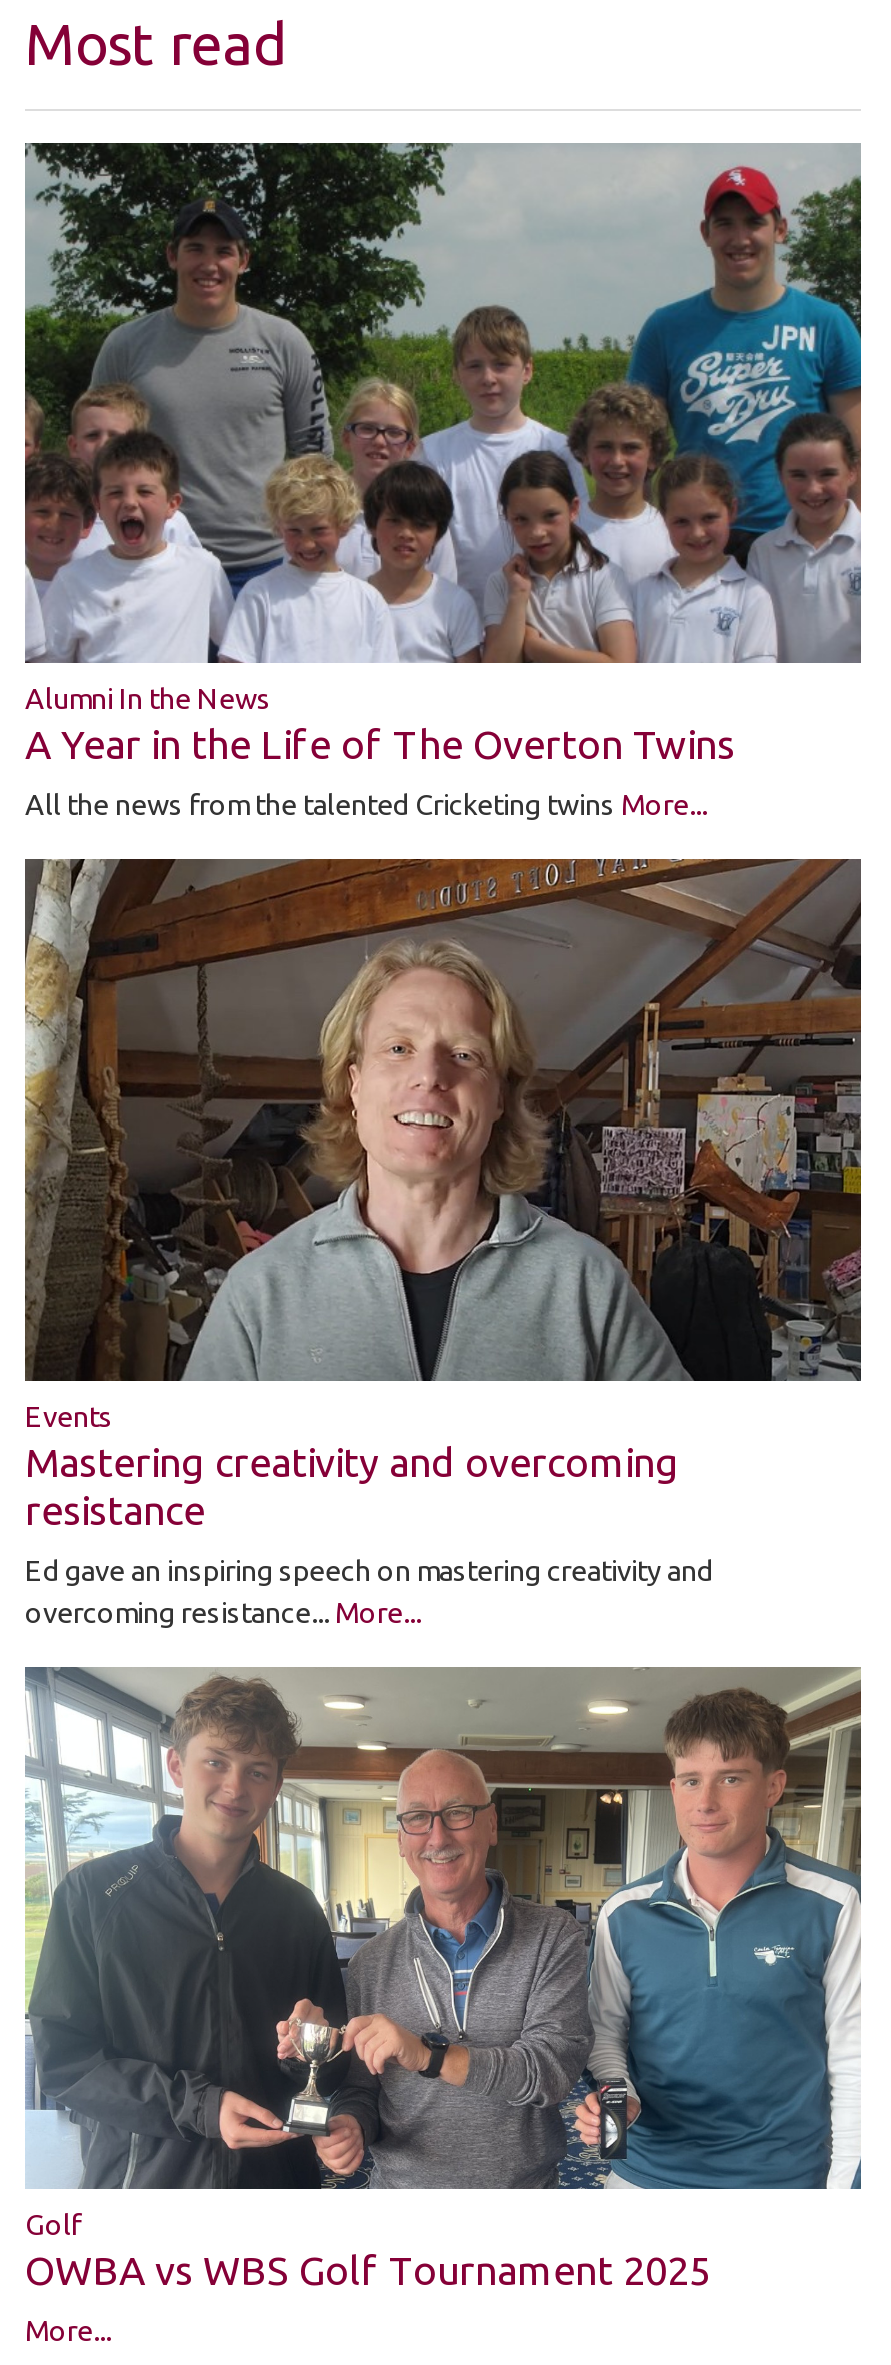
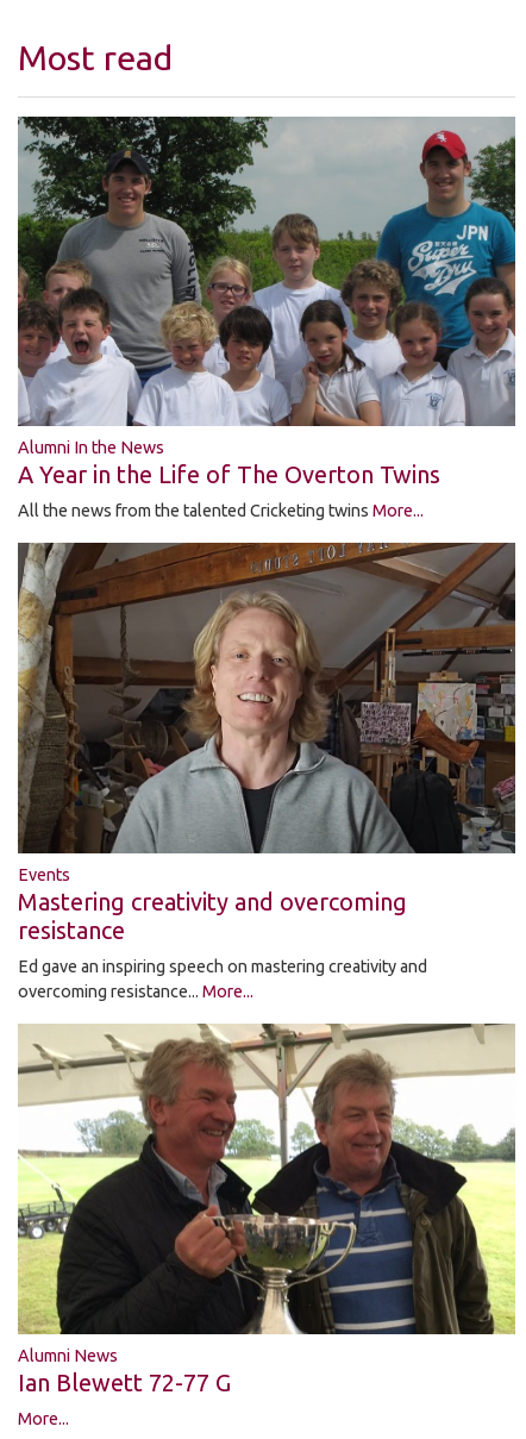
- [image]
- Golf
- OWBA vs WBS Golf Tournament 2025
+ [image]
+ Alumni News
+ Ian Blewett 72-77 G
